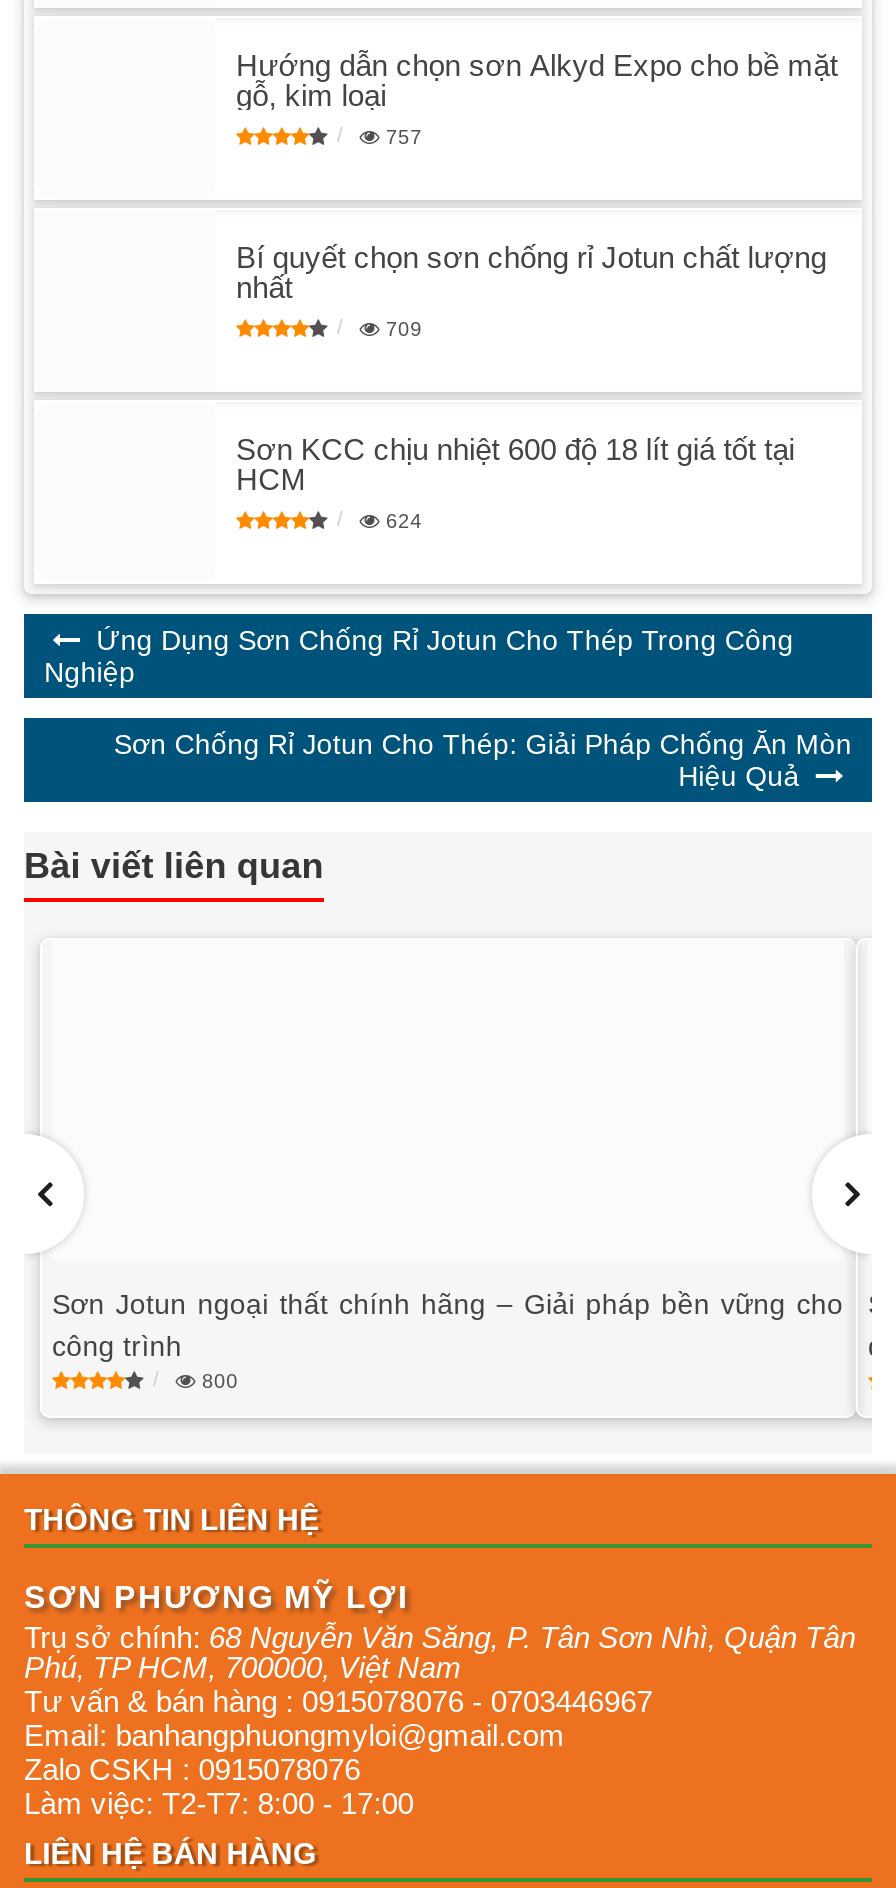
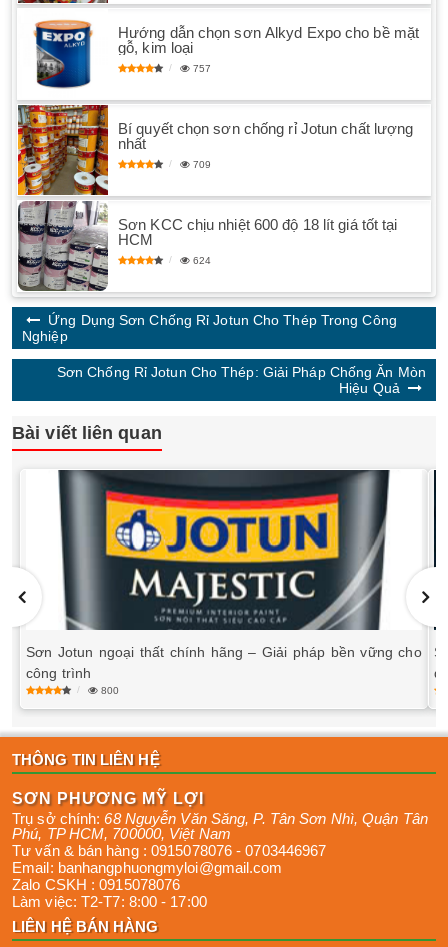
+ [image]

+ [image]

+ [image]
